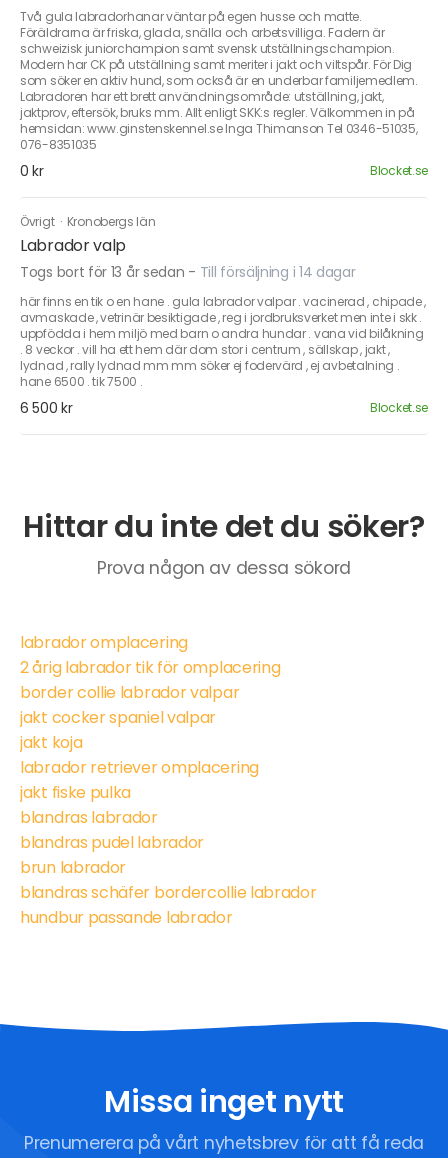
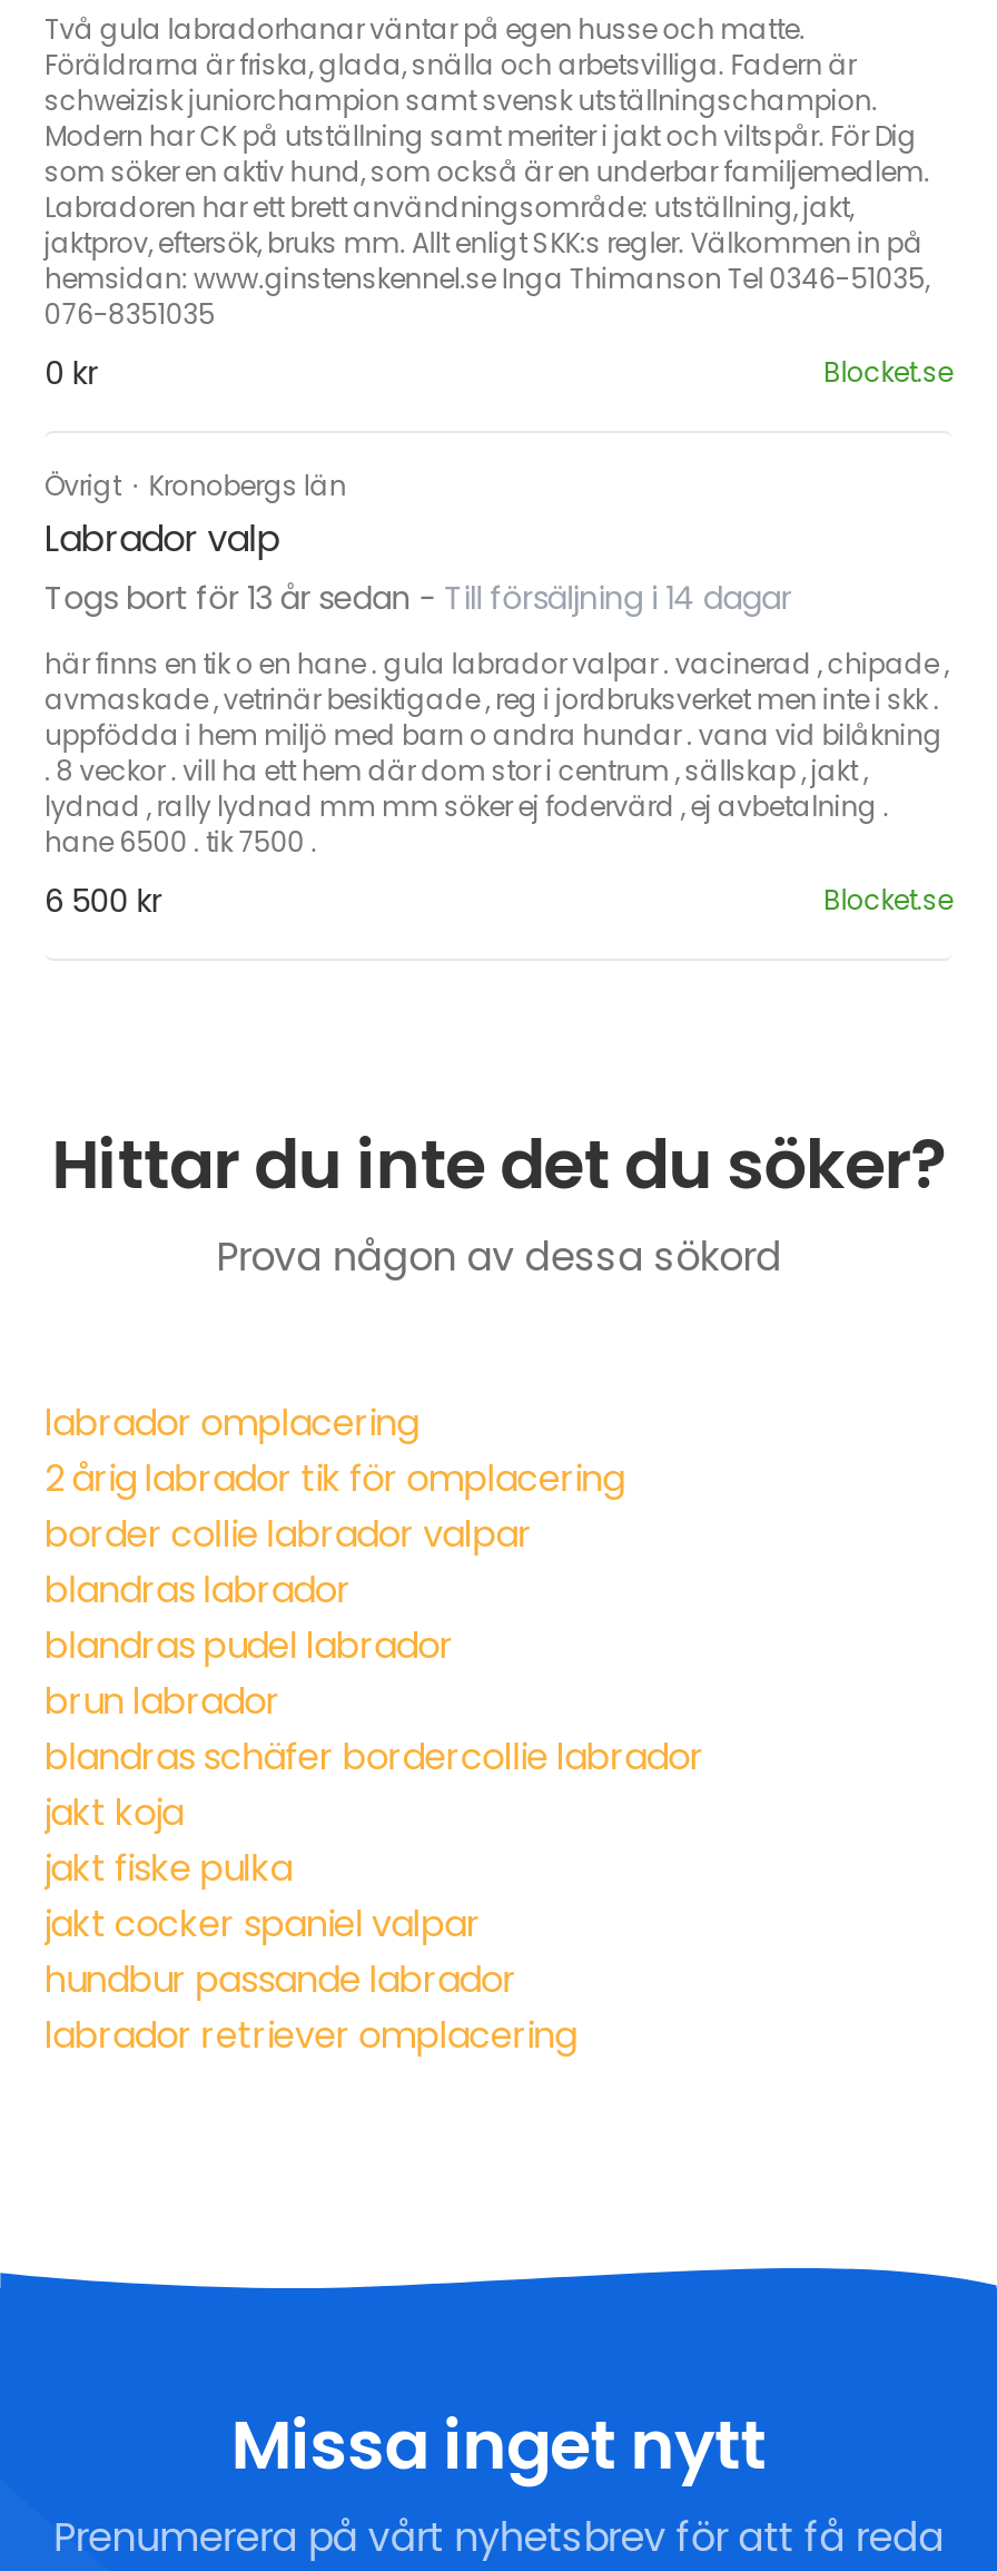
moved down: jakt cocker spaniel valpar | jakt koja

moved down: labrador retriever omplacering

moved down: jakt fiske pulka

moved up: blandras labrador | blandras pudel labrador | brun labrador | blandras schäfer bordercollie labrador

moved up: hundbur passande labrador
